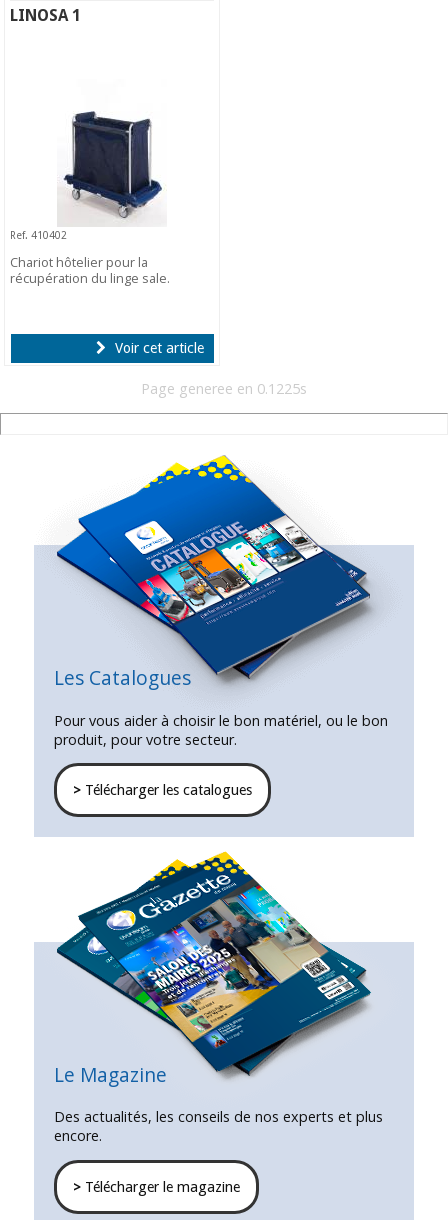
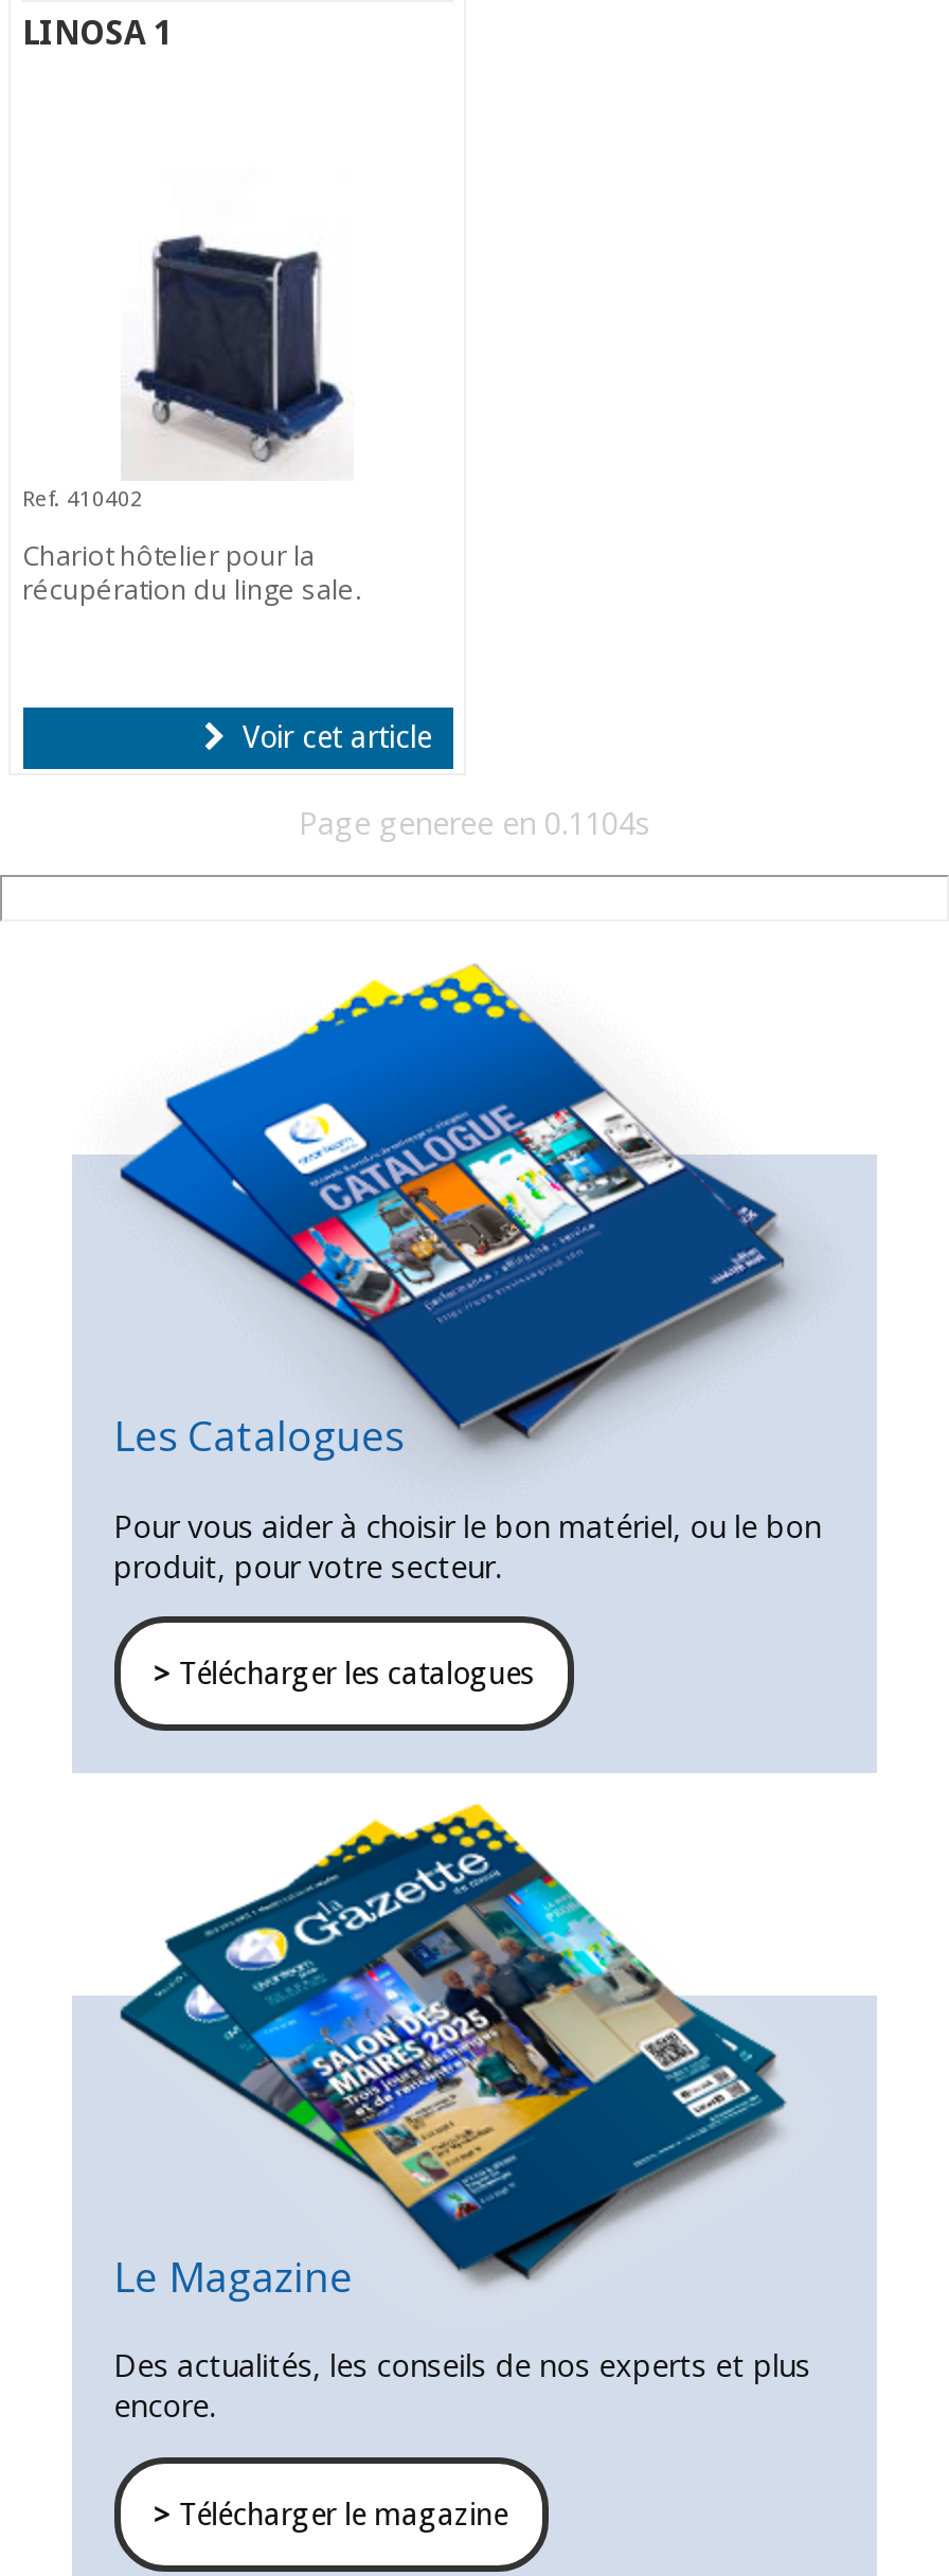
- Page generee en 0.1225s
+ Page generee en 0.1104s
